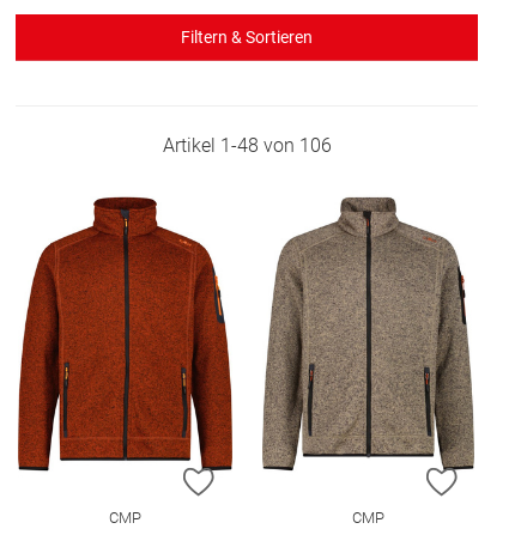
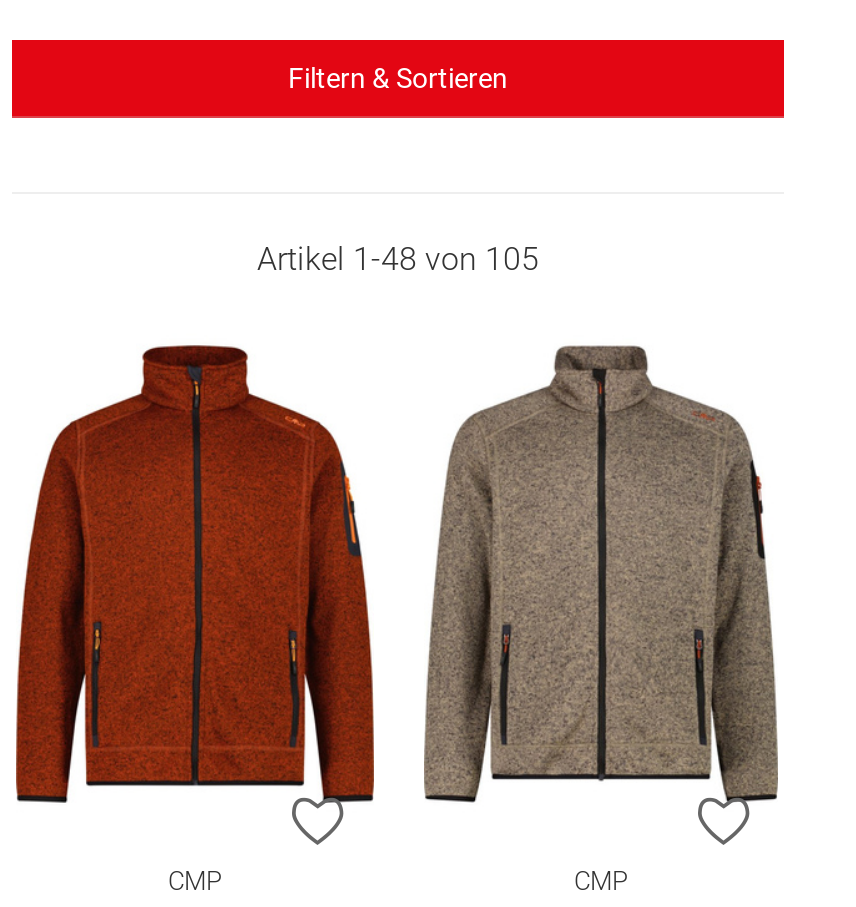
- Artikel 1 -48 von 106
+ Artikel 1 -48 von 105
